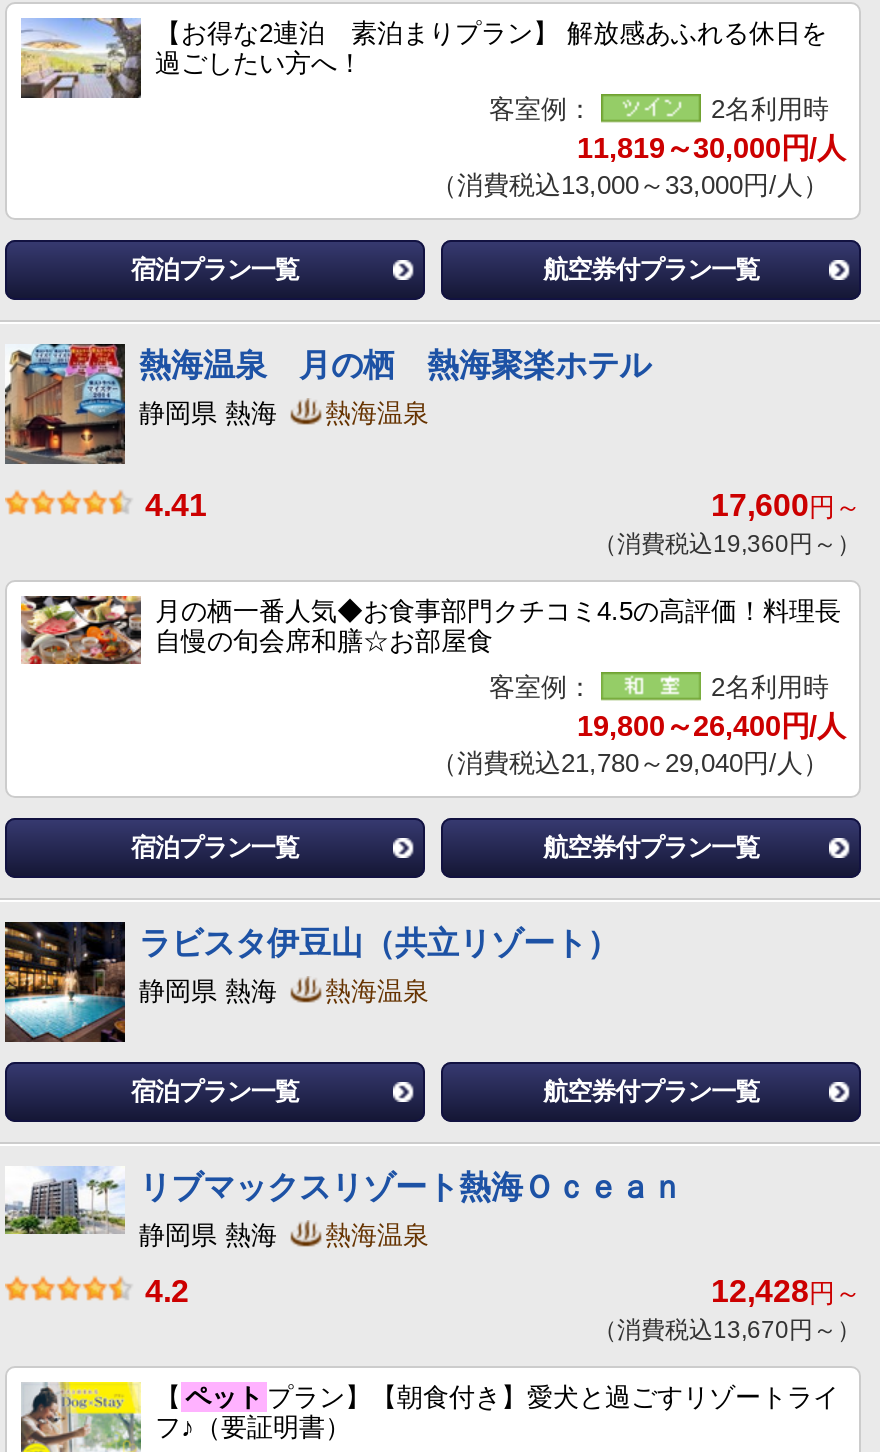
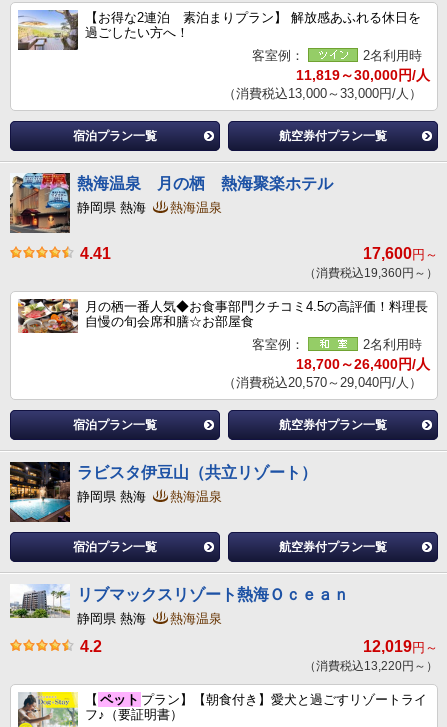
- 19,800～26,400円/人
+ 18,700～26,400円/人

- （消費税込21,780～29,040円/人）
+ （消費税込20,570～29,040円/人）

- 12,428円～
+ 12,019円～

- （消費税込13,670円～）
+ （消費税込13,220円～）
